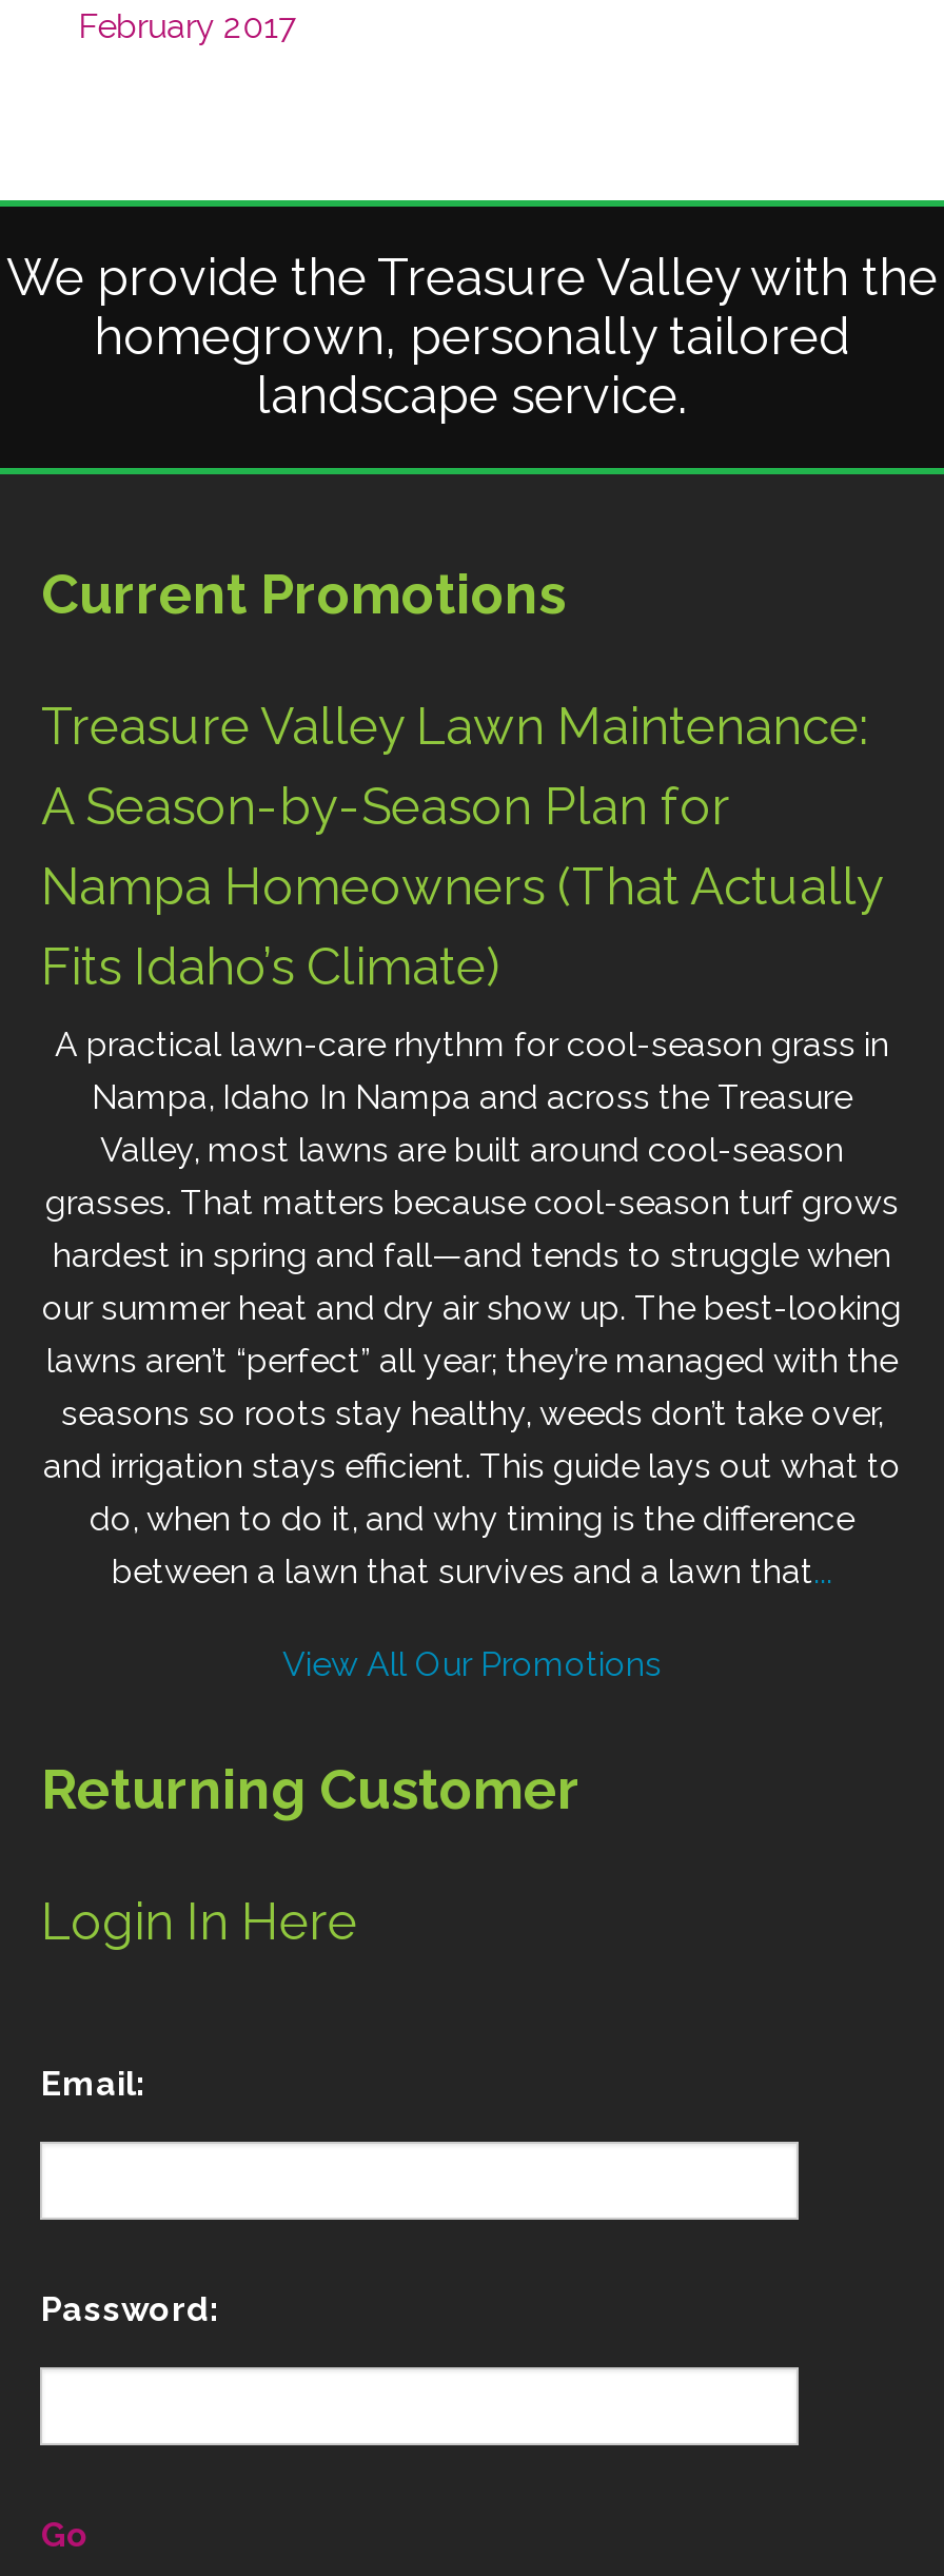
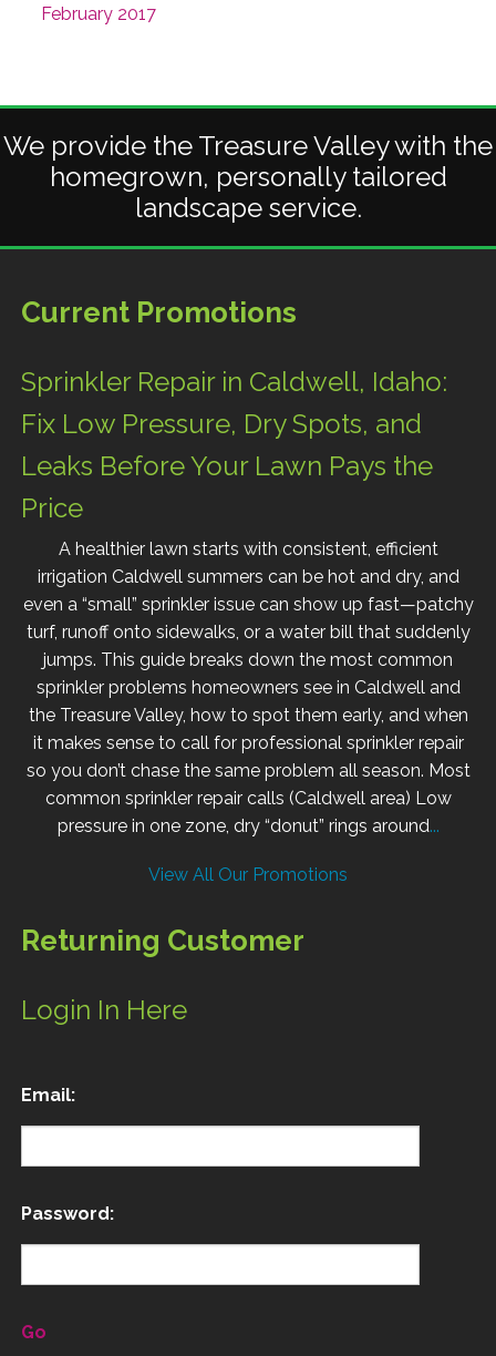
- Treasure Valley Lawn Maintenance:
- A Season-by-Season Plan for
- Nampa Homeowners (That Actually
- Fits Idaho’s Climate)
- A practical lawn-care rhythm for cool-season grass in
- Nampa, Idaho In Nampa and across the Treasure
- Valley, most lawns are built around cool-season
- grasses. That matters because cool-season turf grows
- hardest in spring and fall—and tends to struggle when
- our summer heat and dry air show up. The best-looking
- lawns aren’t “perfect” all year; they’re managed with the
- seasons so roots stay healthy, weeds don’t take over,
- and irrigation stays efficient. This guide lays out what to
- do, when to do it, and why timing is the difference
- between a lawn that survives and a lawn that...
+ Sprinkler Repair in Caldwell, Idaho:
+ Fix Low Pressure, Dry Spots, and
+ Leaks Before Your Lawn Pays the
+ Price
+ A healthier lawn starts with consistent, efficient
+ irrigation Caldwell summers can be hot and dry, and
+ even a “small” sprinkler issue can show up fast—patchy
+ turf, runoff onto sidewalks, or a water bill that suddenly
+ jumps. This guide breaks down the most common
+ sprinkler problems homeowners see in Caldwell and
+ the Treasure Valley, how to spot them early, and when
+ it makes sense to call for professional sprinkler repair
+ so you don’t chase the same problem all season. Most
+ common sprinkler repair calls (Caldwell area) Low
+ pressure in one zone, dry “donut” rings around...
